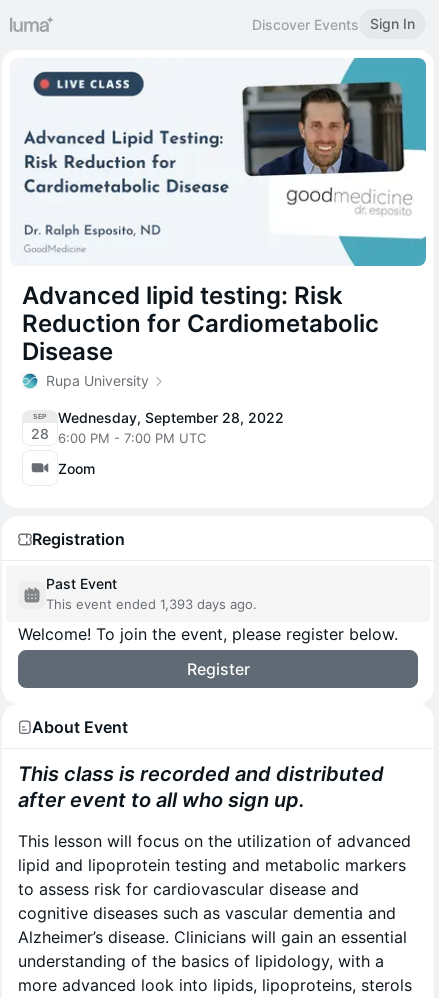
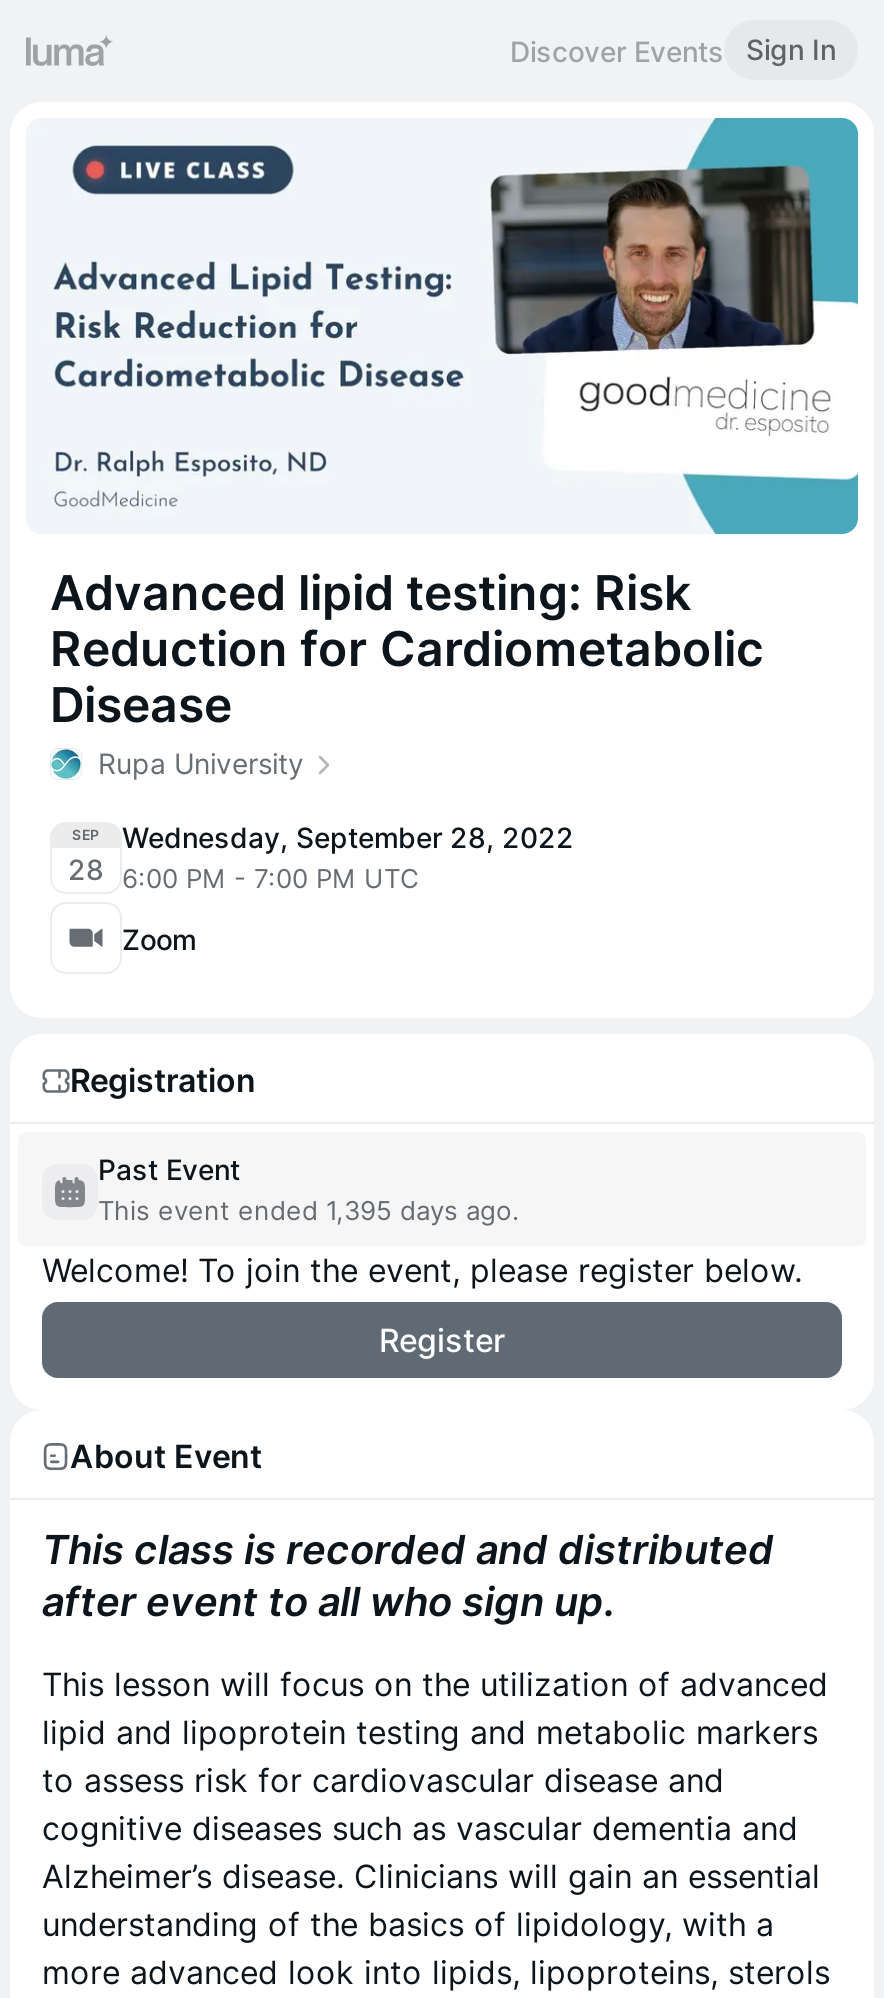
- This event ended 1,393 days ago.
+ This event ended 1,395 days ago.
